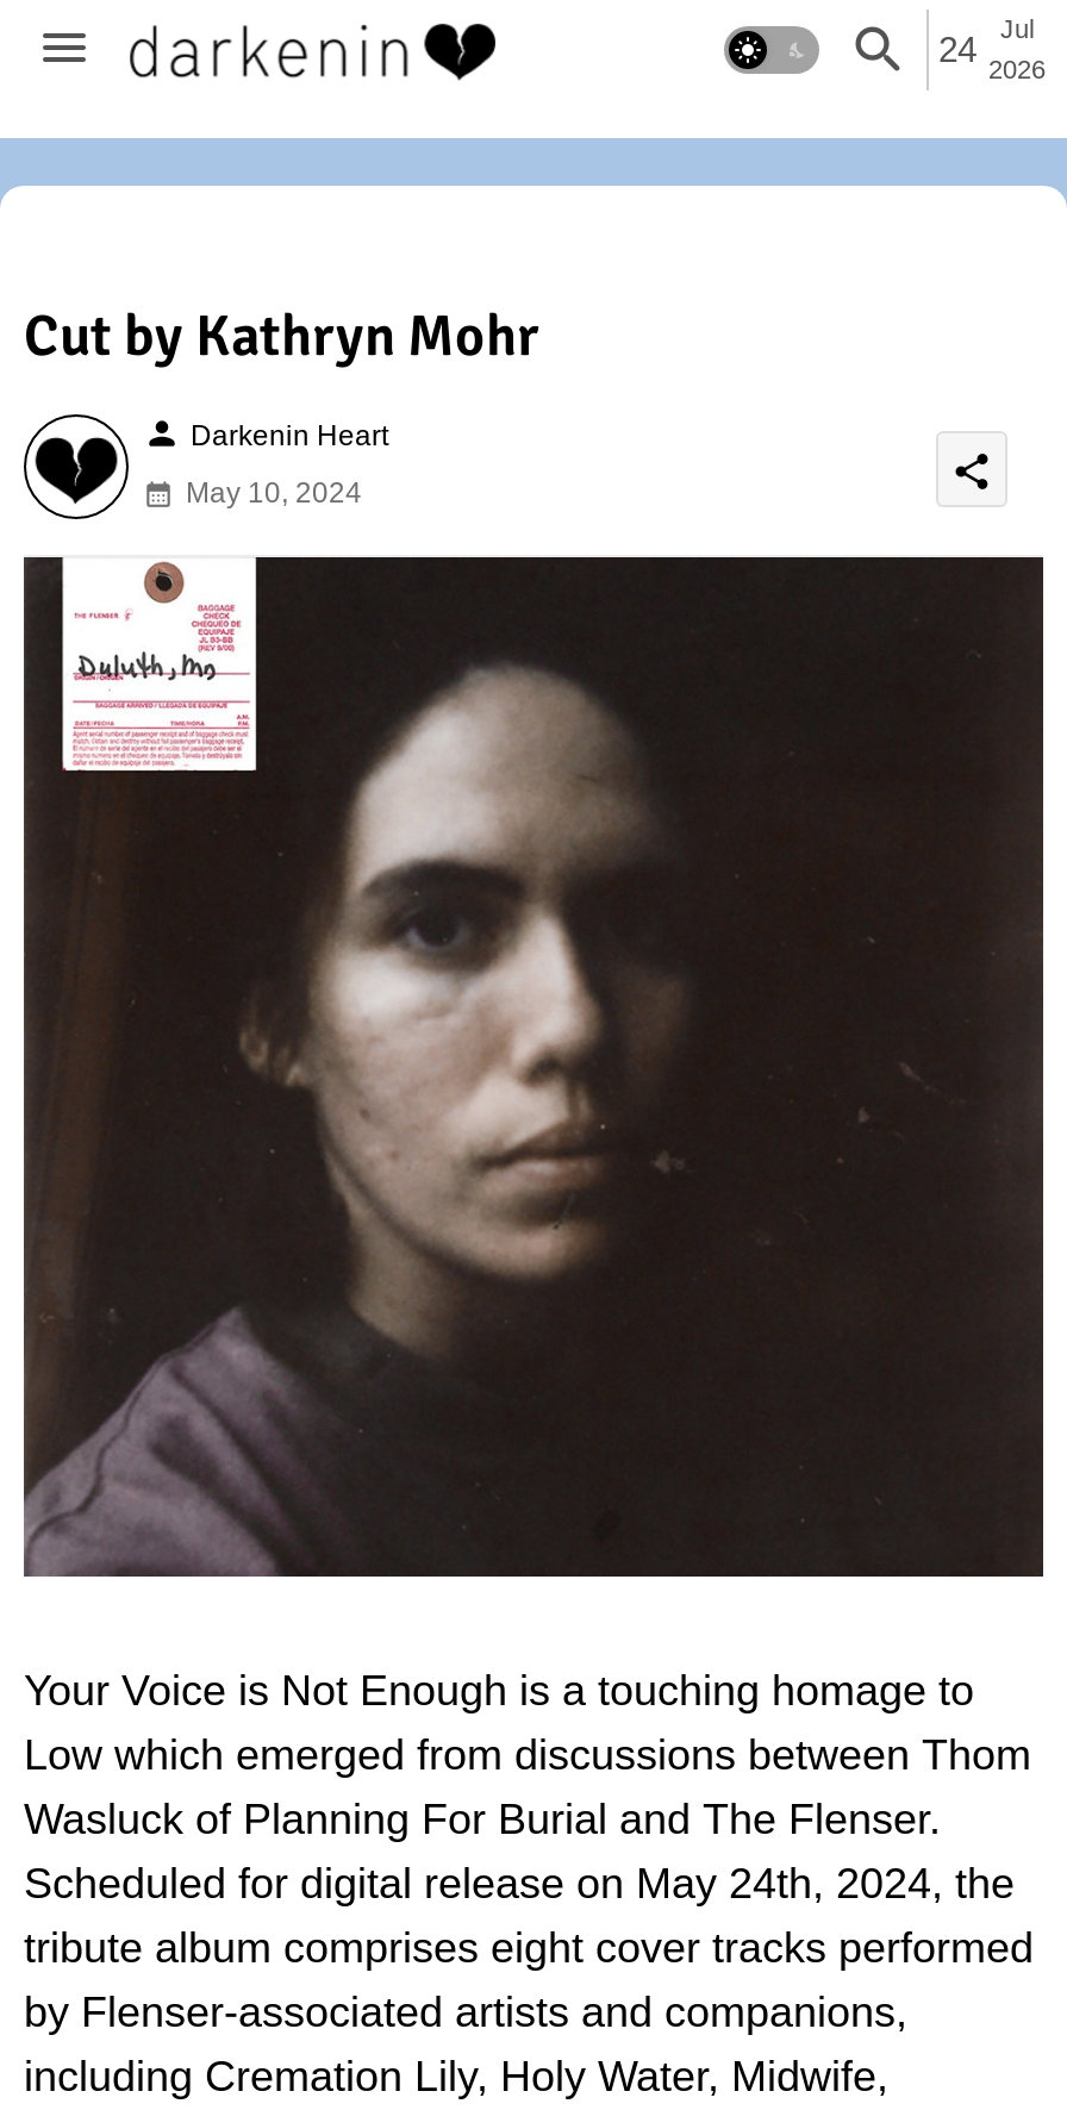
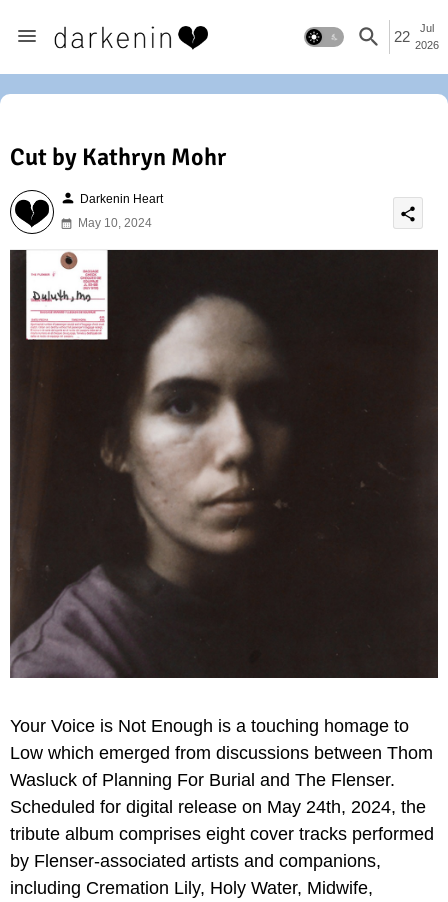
- 24 2026
+ 22 2026
